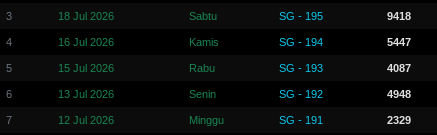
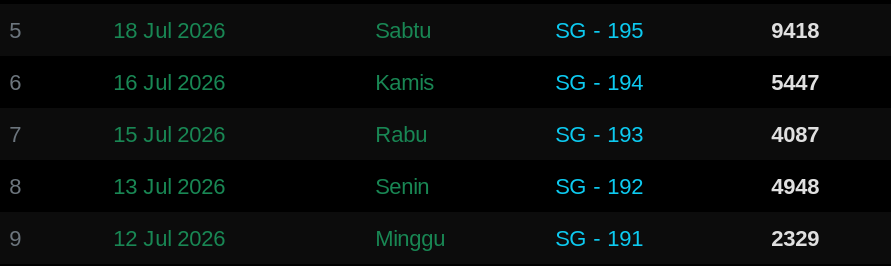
- 3
+ 5

- 4
+ 6

- 5
+ 7

- 6
+ 8

- 7
+ 9
